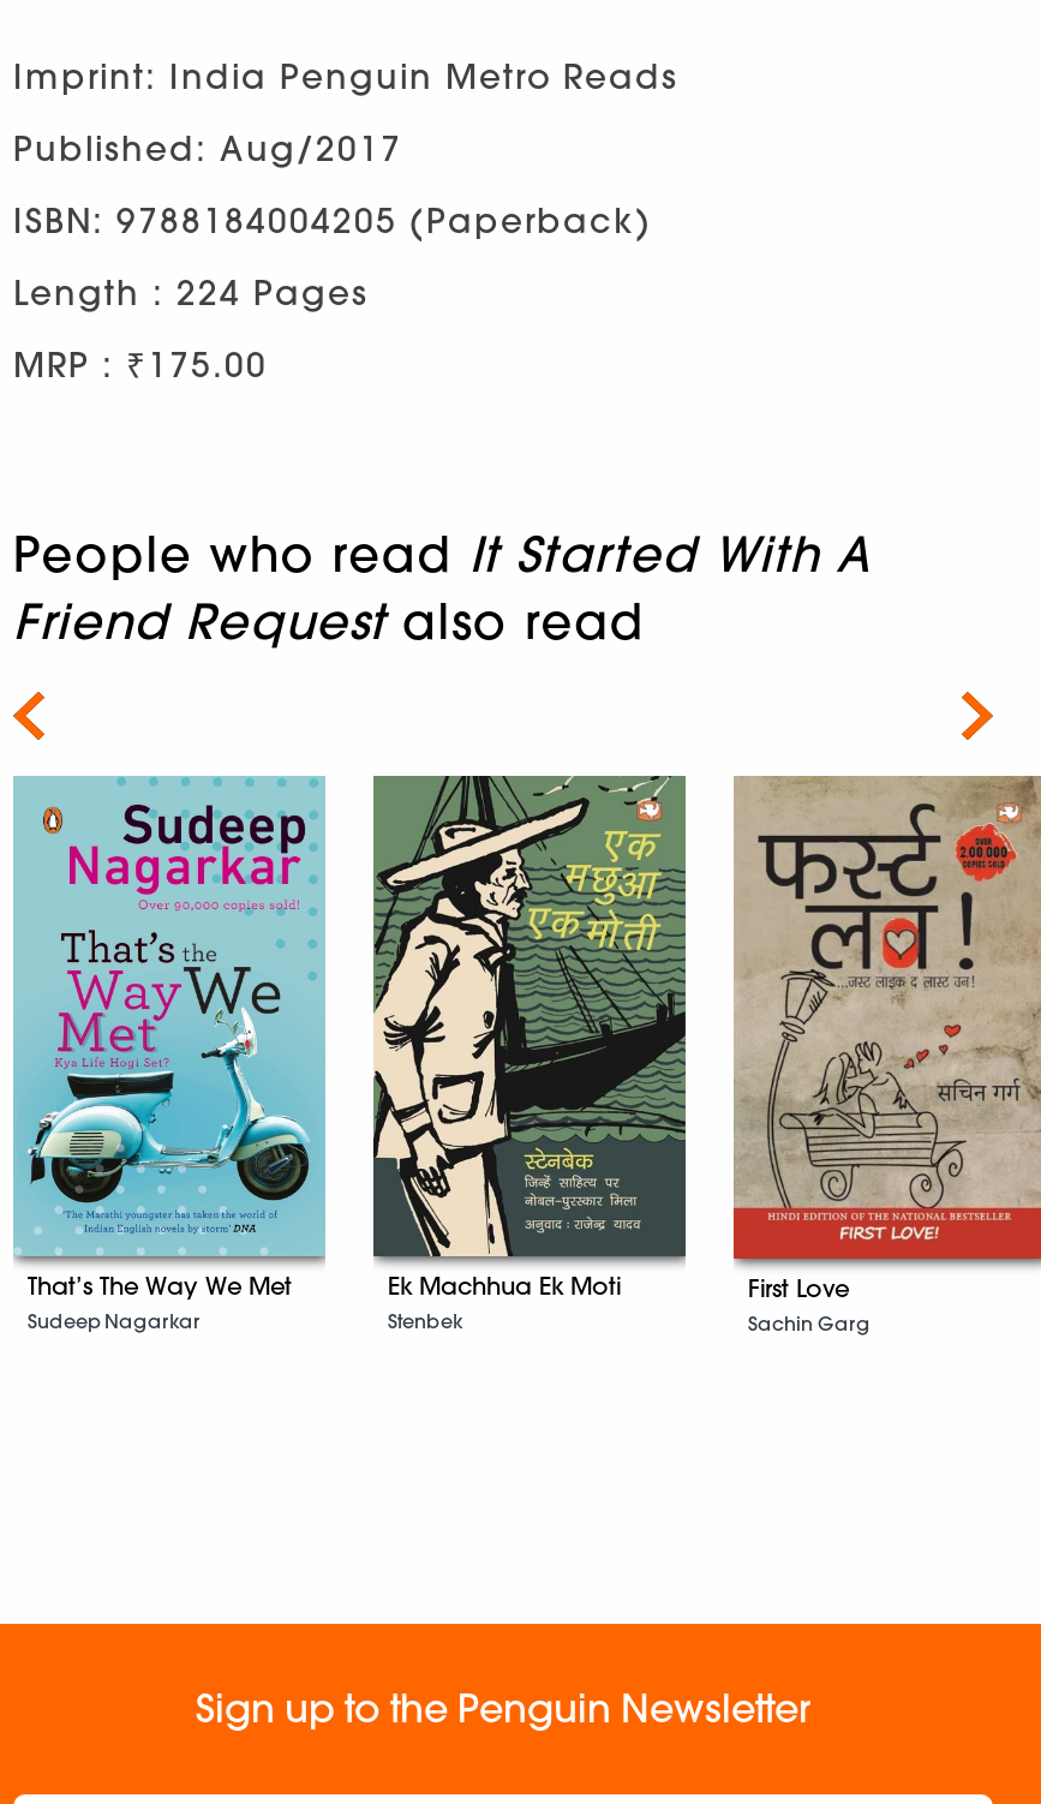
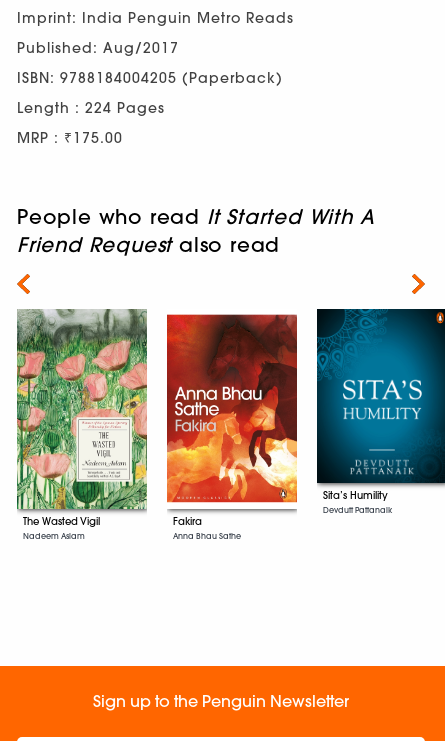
- [image]
- That’s The Way We Met
- Sudeep Nagarkar
+ [image]
+ The Wasted Vigil
+ Nadeem Aslam

- [image]
- Ek Machhua Ek Moti
- Stenbek
+ [image]
+ Fakira
+ Anna Bhau Sathe

- [image]
- First Love
- Sachin Garg
+ [image]
+ Sita’s Humility
+ Devdutt Pattanaik
